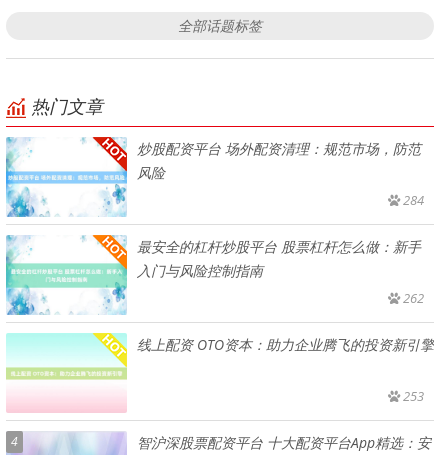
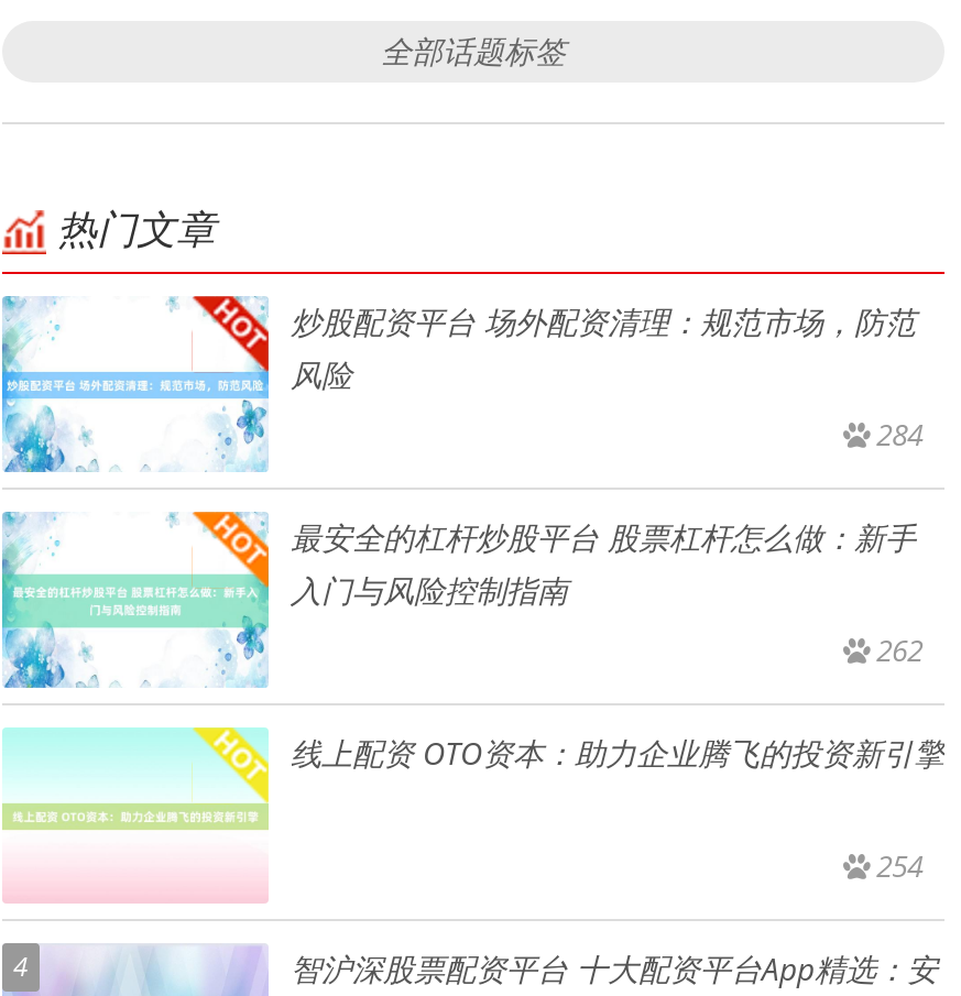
- 253
+ 254
